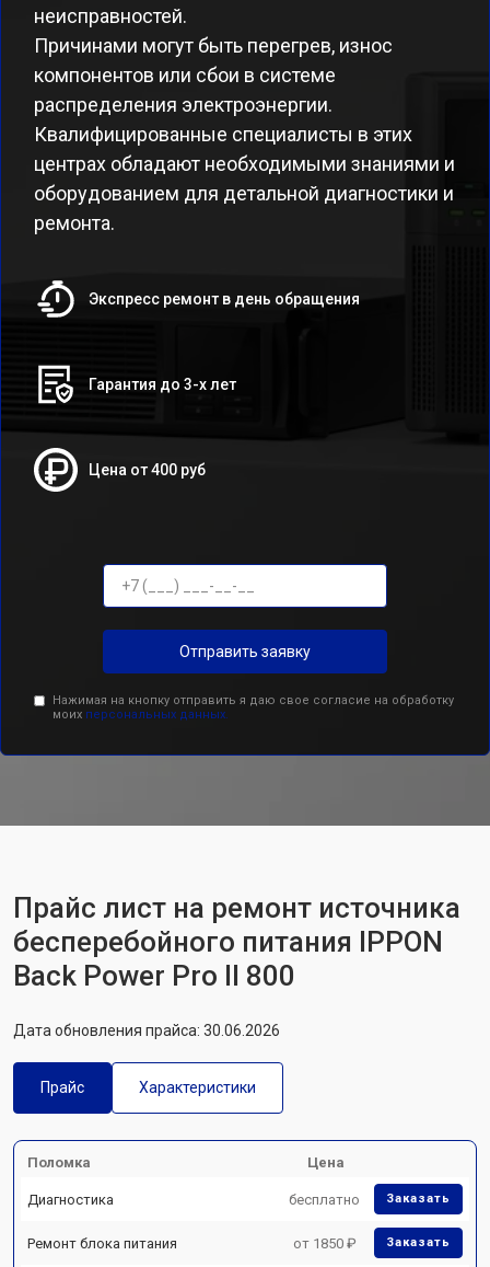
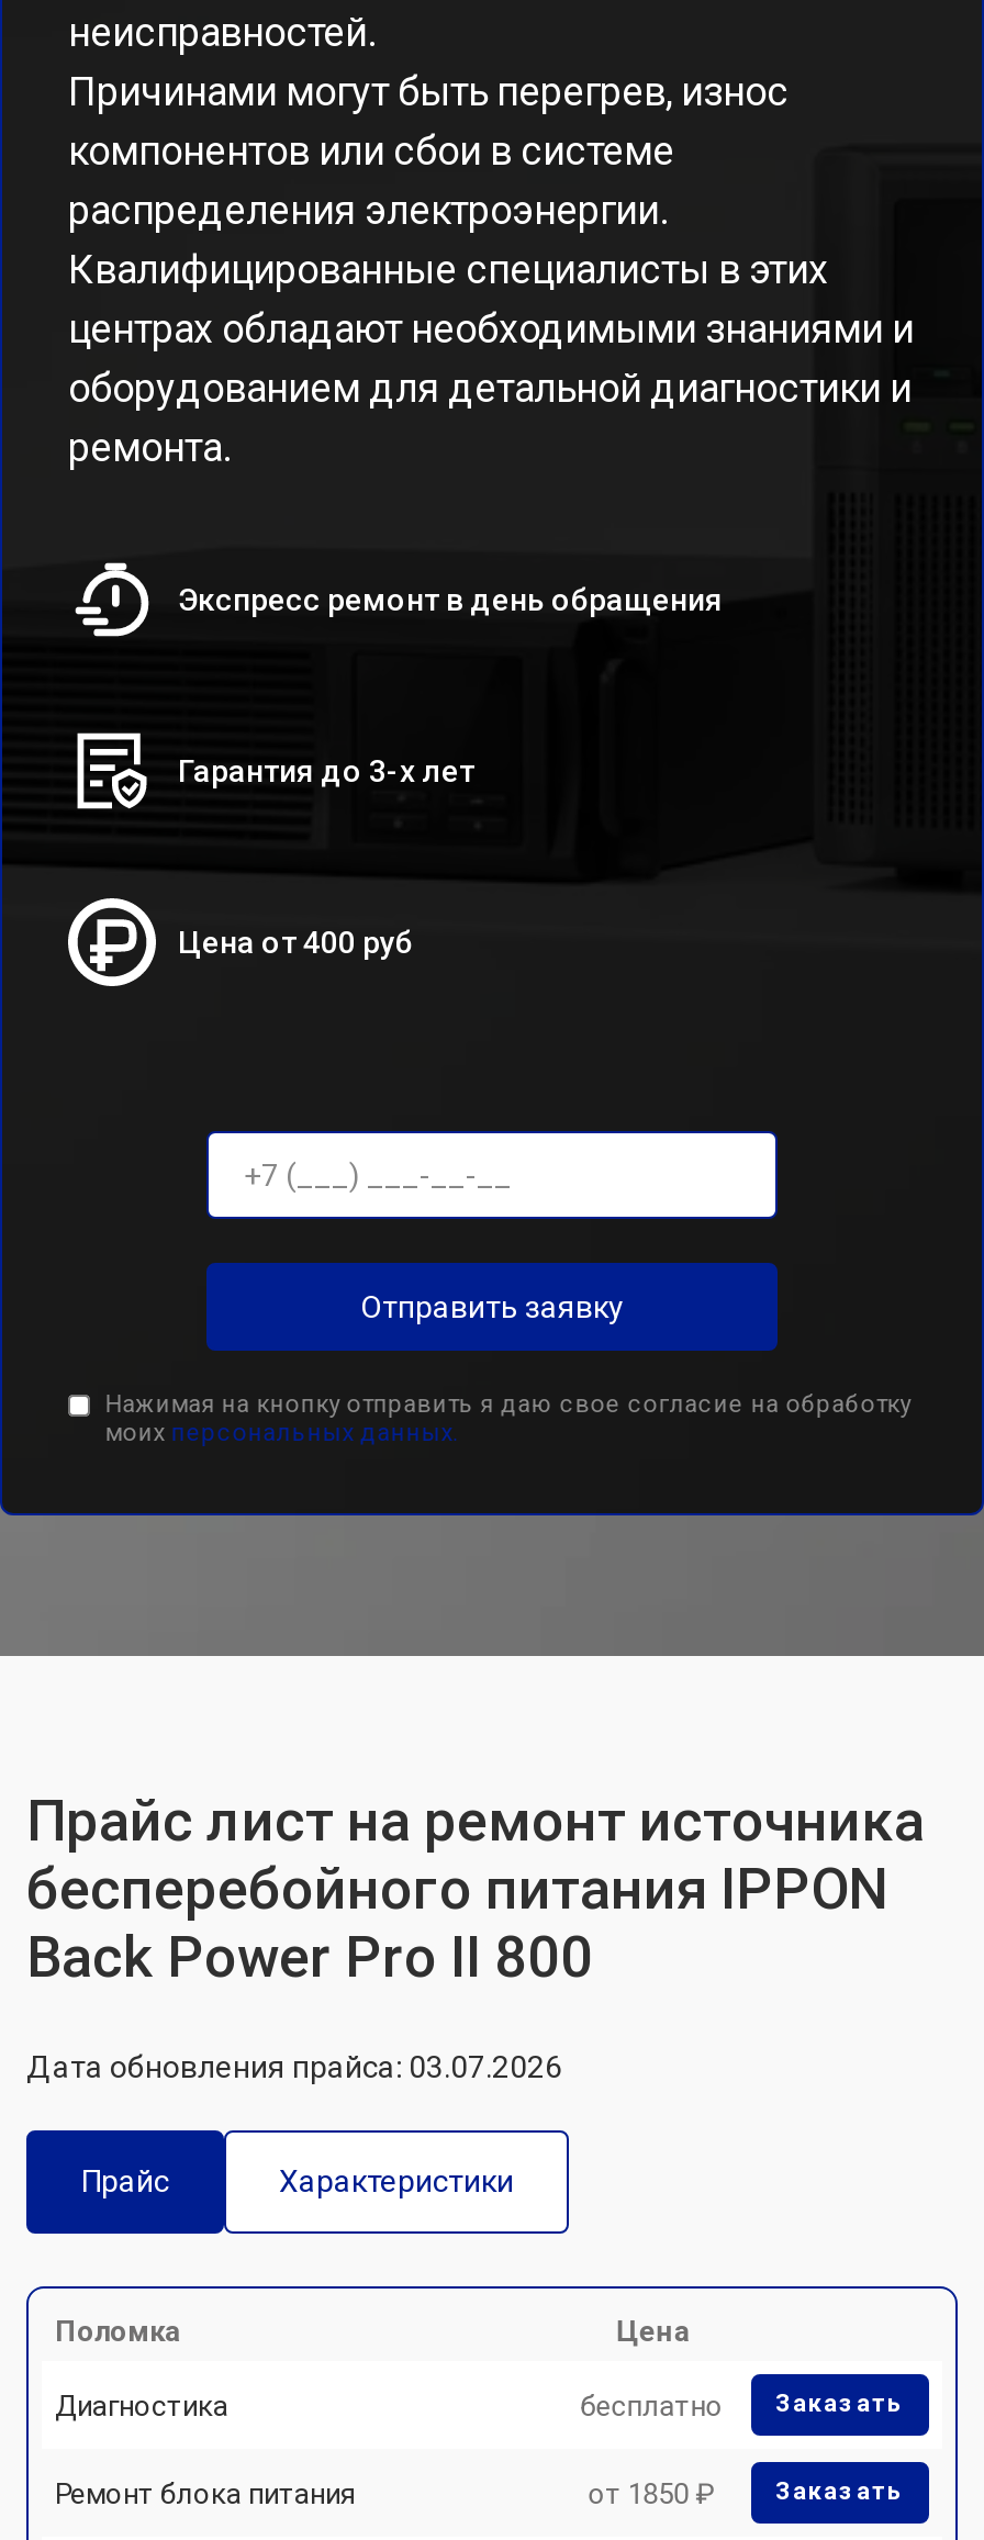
- Дата обновления прайса: 30.06.2026
+ Дата обновления прайса: 03.07.2026
